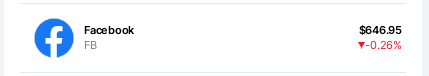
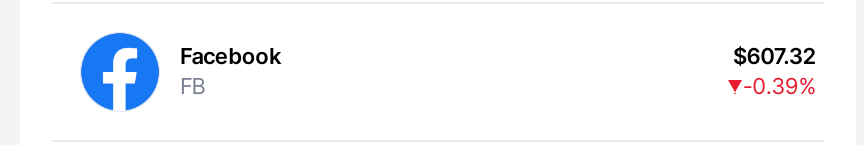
- $646.95
+ $607.32

- -0.26%
+ -0.39%
